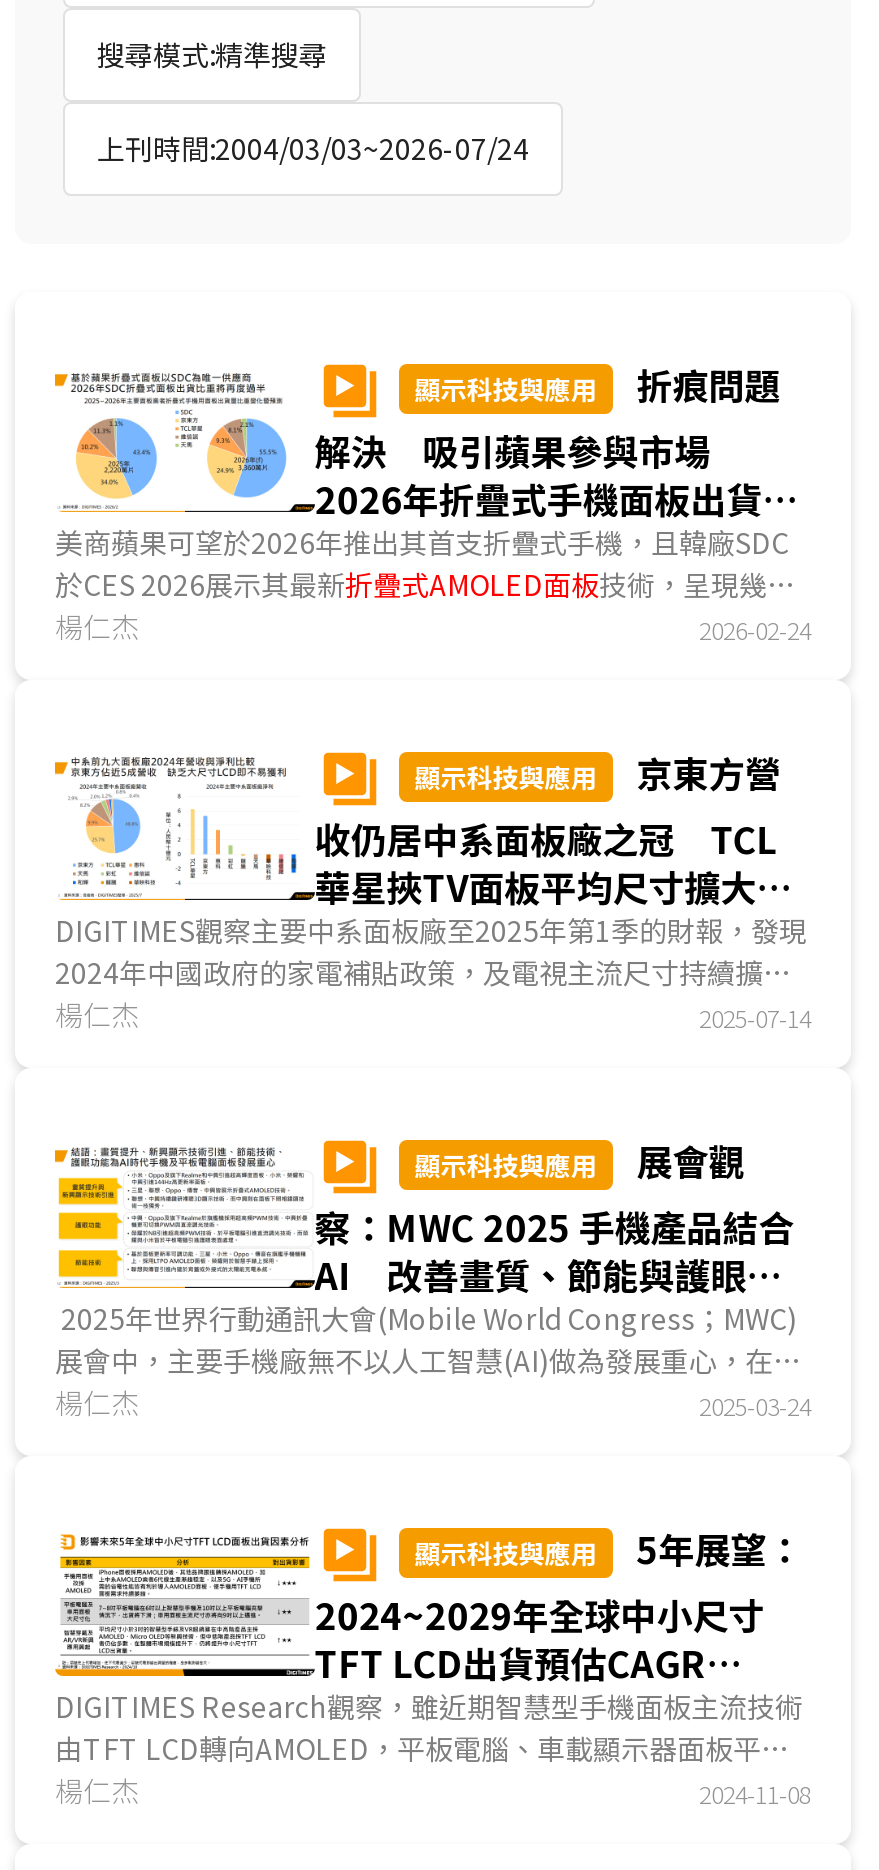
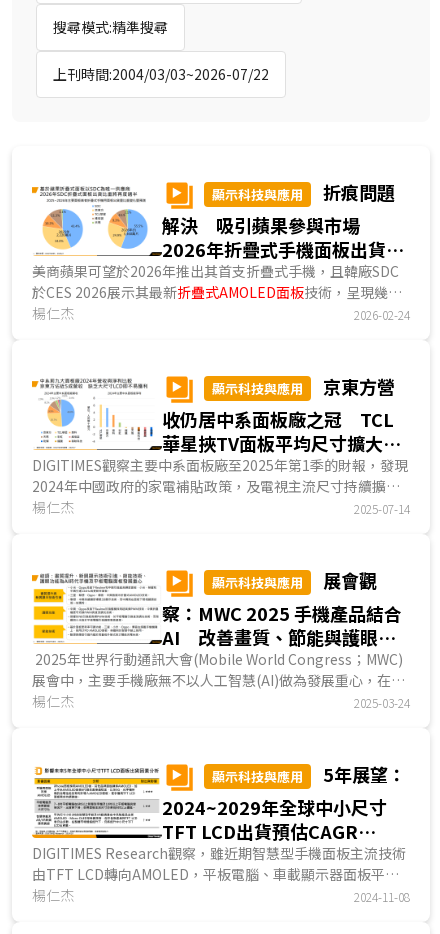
- 上刊時間:2004/03/03~2026-07/24
+ 上刊時間:2004/03/03~2026-07/22
